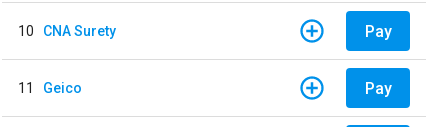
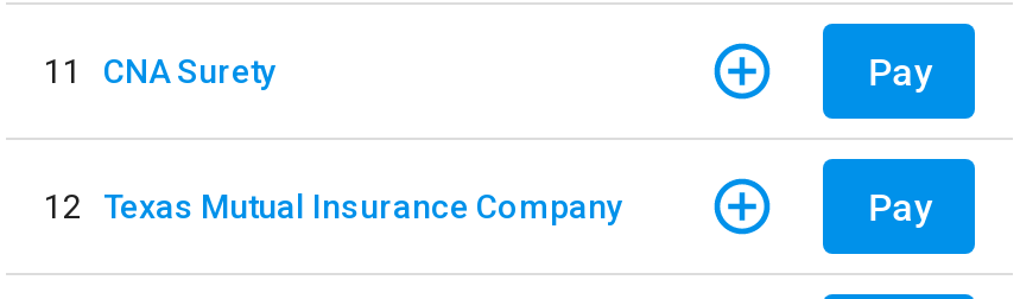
- 10 CNA Surety
+ 11 CNA Surety

- 11 Geico
+ 12 Texas Mutual Insurance Company
